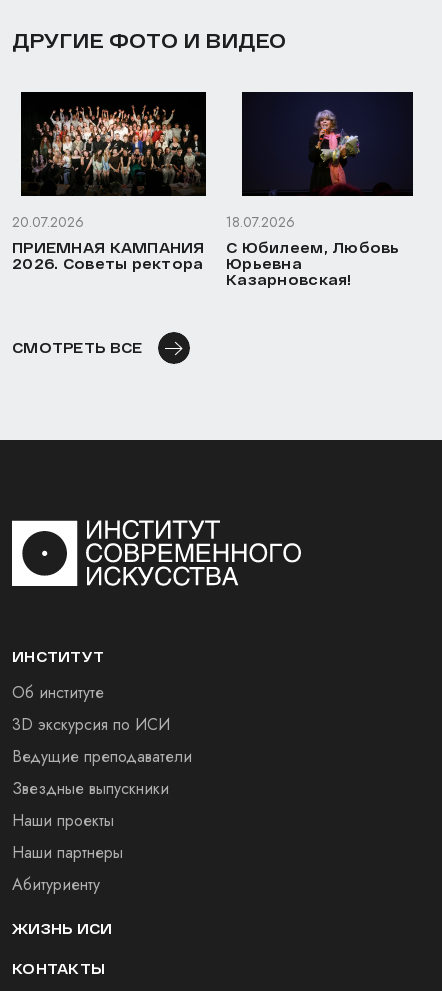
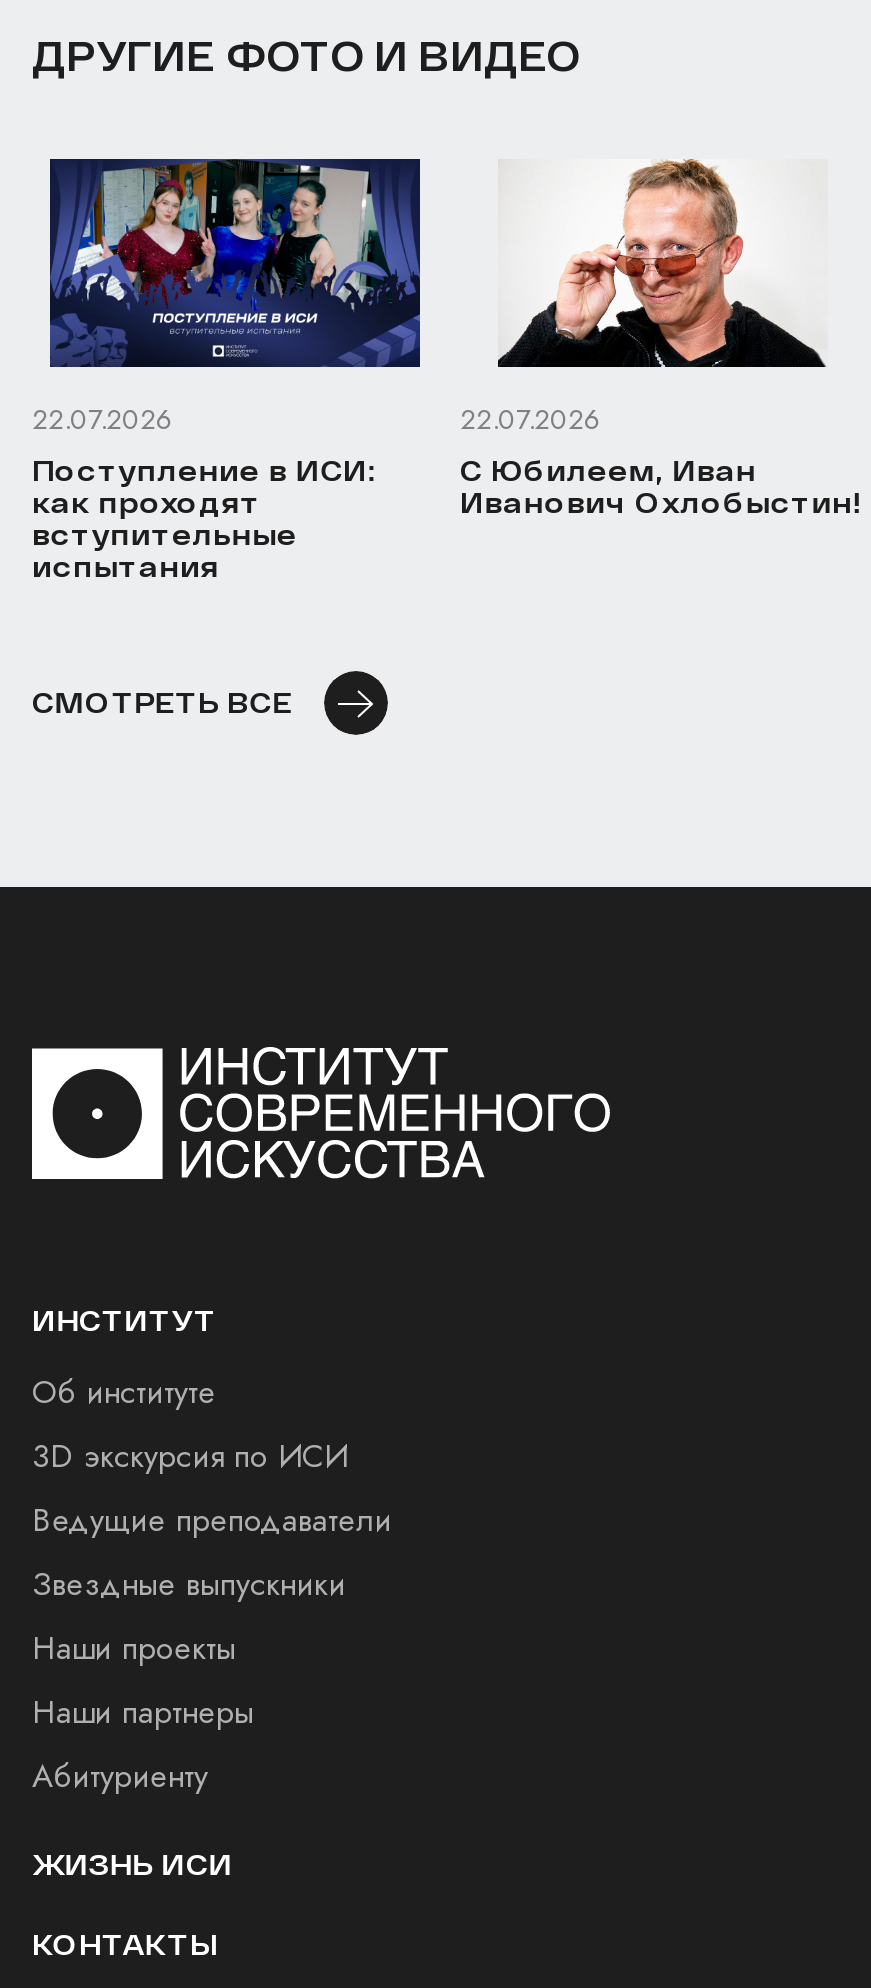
- [image]
- 20.07.2026
- ПРИЕМНАЯ КАМПАНИЯ
- 2026. Советы ректора
+ [image]
+ 22.07.2026
+ Поступление в ИСИ:
+ как проходят
+ вступительные
+ испытания

- [image]
- 18.07.2026
- С Юбилеем, Любовь
- Юрьевна
- Казарновская!
+ [image]
+ 22.07.2026
+ С Юбилеем, Иван
+ Иванович Охлобыстин!
